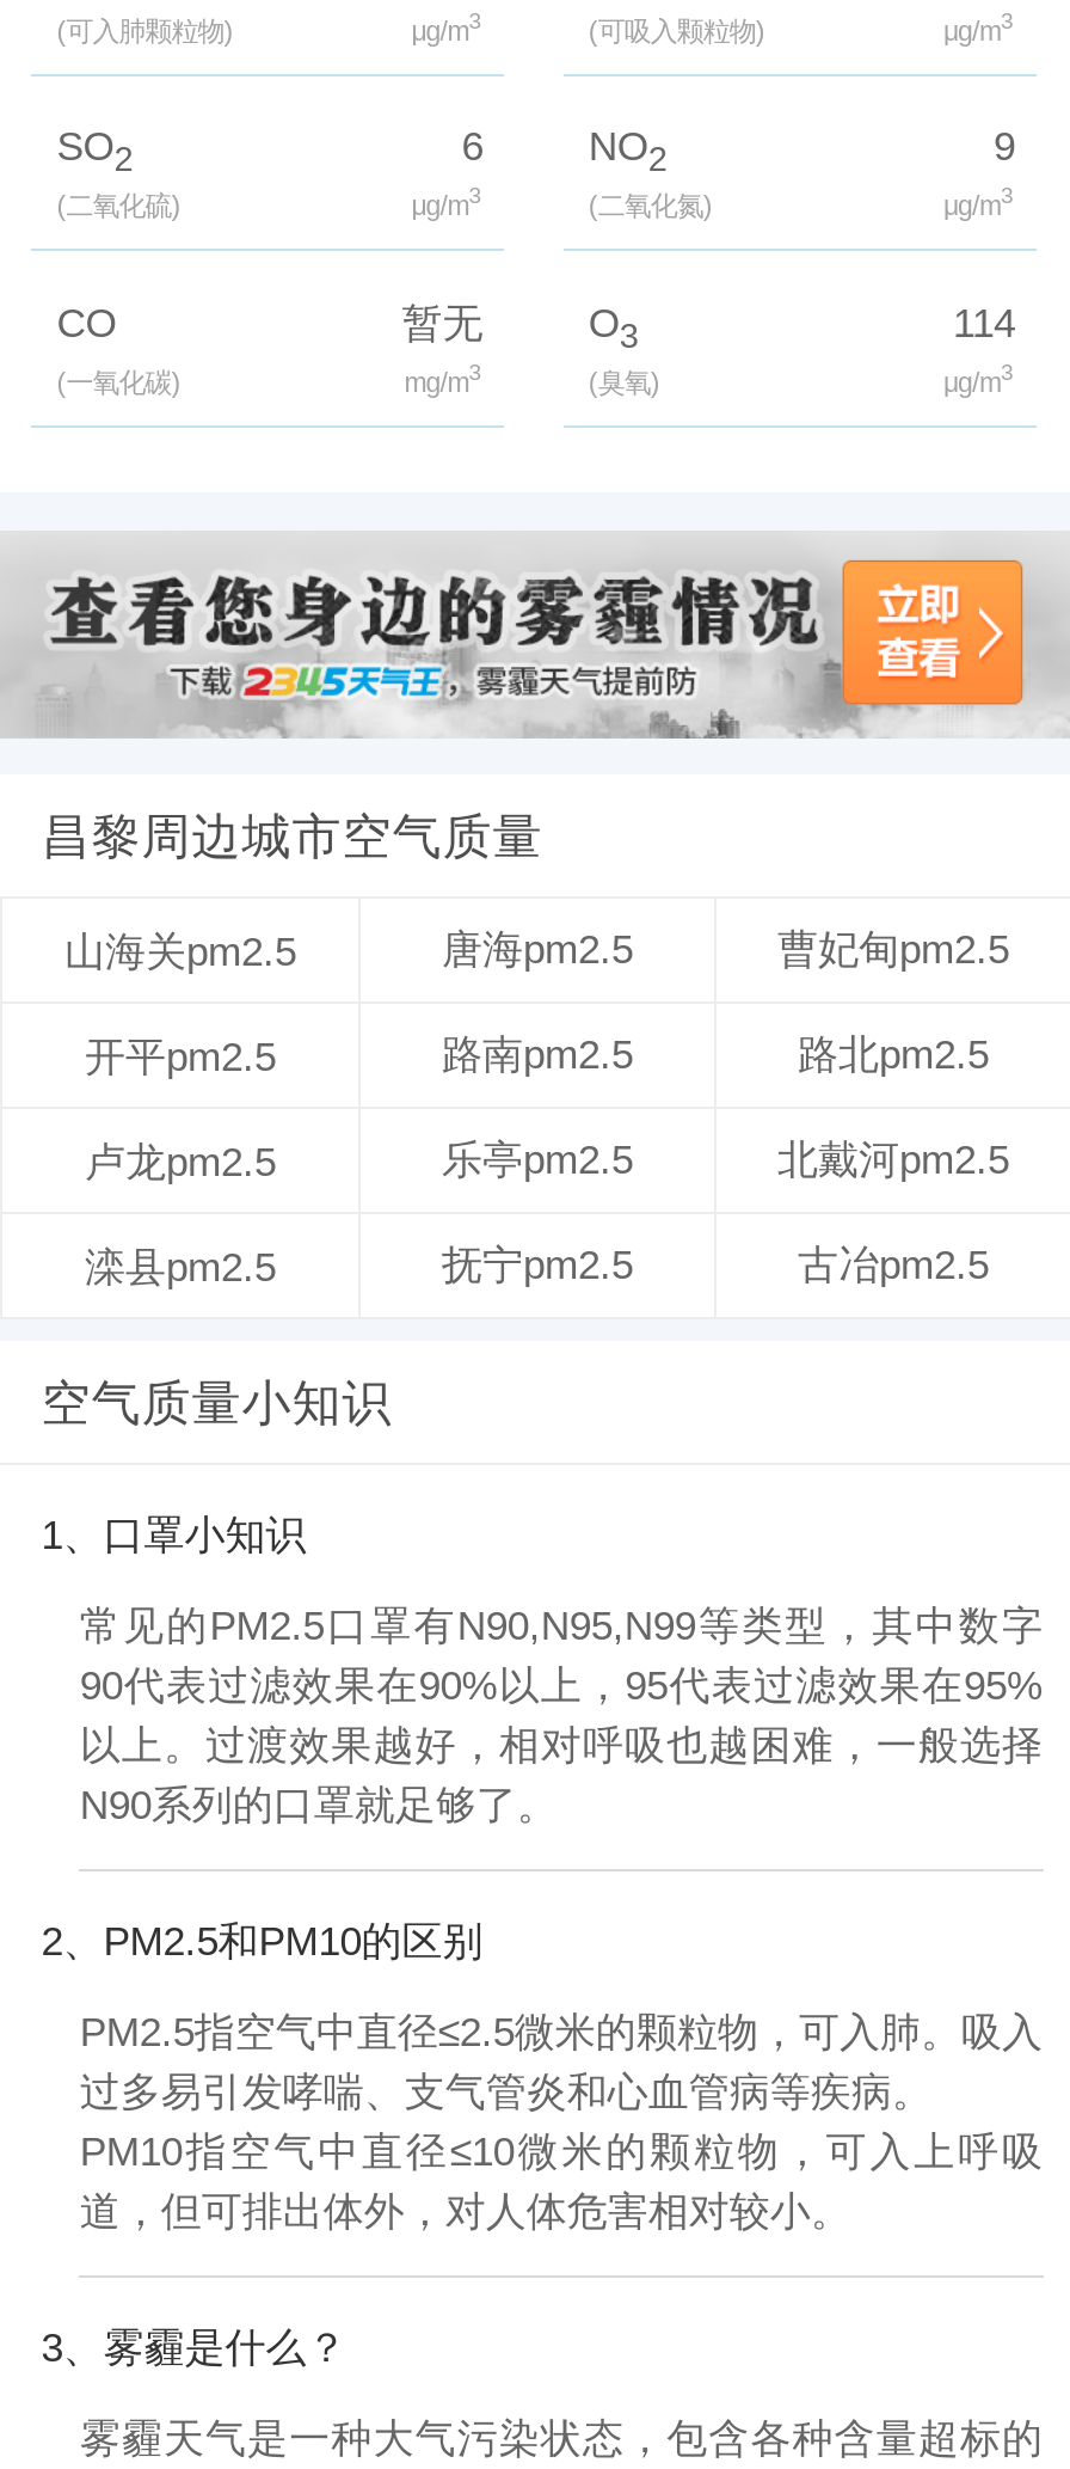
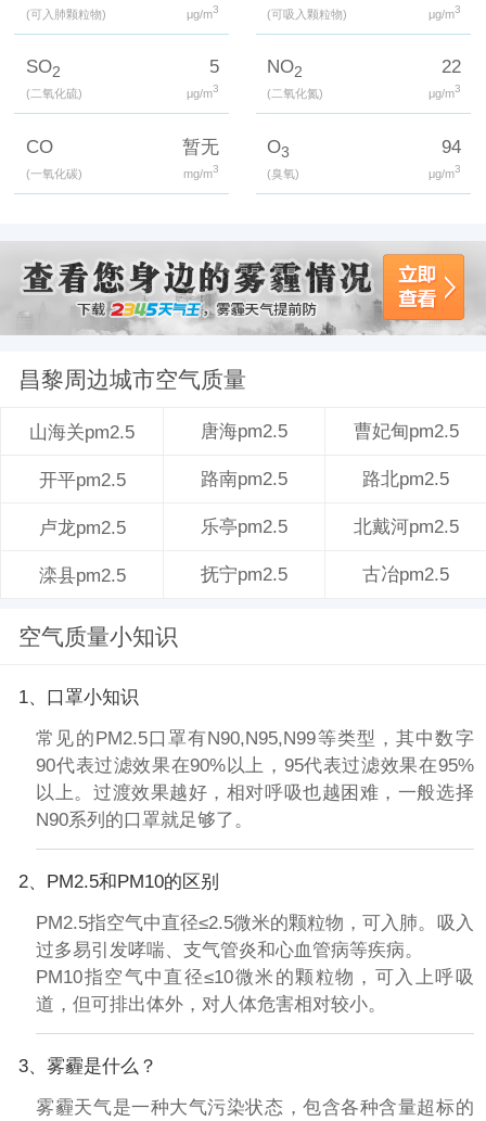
- 6
+ 5

- 9
+ 22

- 114
+ 94
